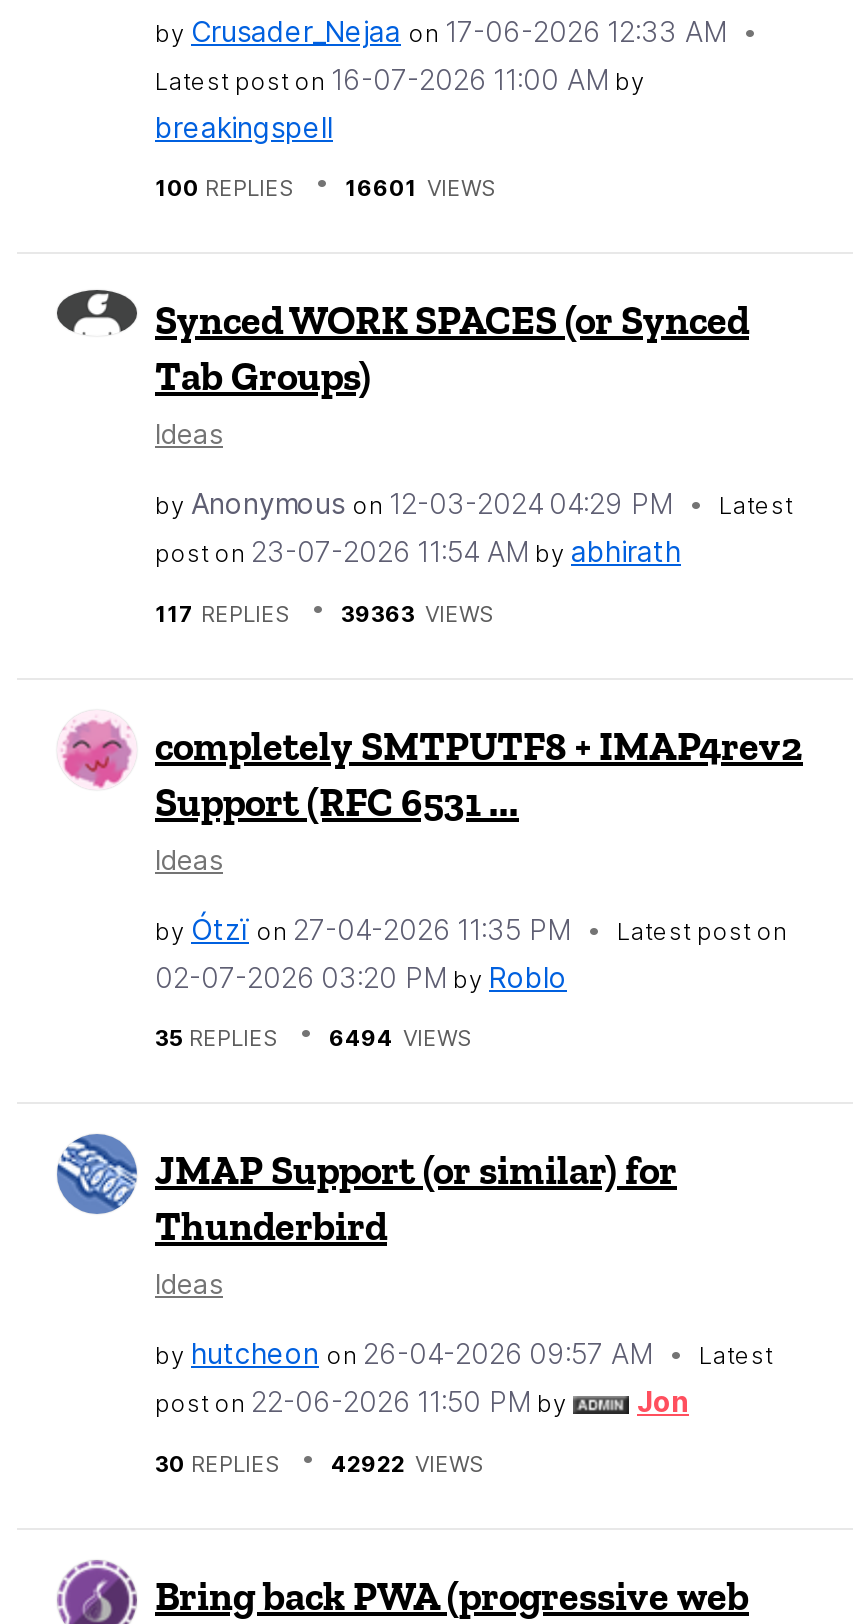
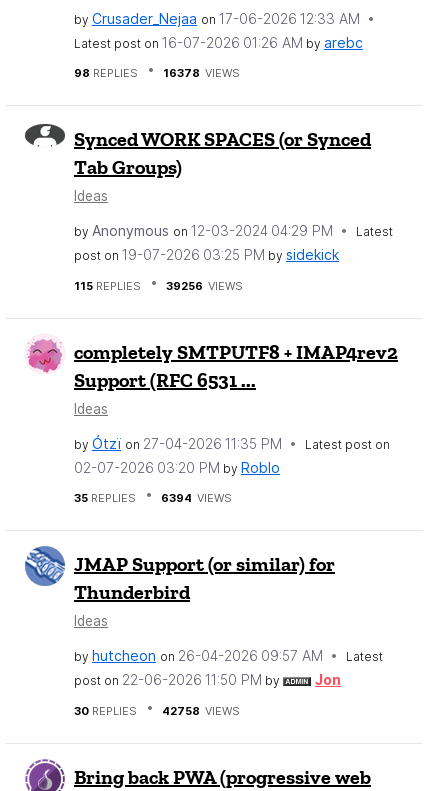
- Latest post on 16-07-2026 11:00 AM by
- breakingspell
+ Latest post on 16-07-2026 01:26 AM by arebc

- 100 REPLIES
- 16601 VIEWS
+ 98 REPLIES
+ 16378 VIEWS

- post on 23-07-2026 11:54 AM by abhirath
+ post on 19-07-2026 03:25 PM by sidekick

- 117 REPLIES
+ 115 REPLIES

- 39363 VIEWS
+ 39256 VIEWS

- 35 REPLIES 6494 VIEWS
+ 35 REPLIES 6394 VIEWS

- 30 REPLIES 42922 VIEWS
+ 30 REPLIES 42758 VIEWS
